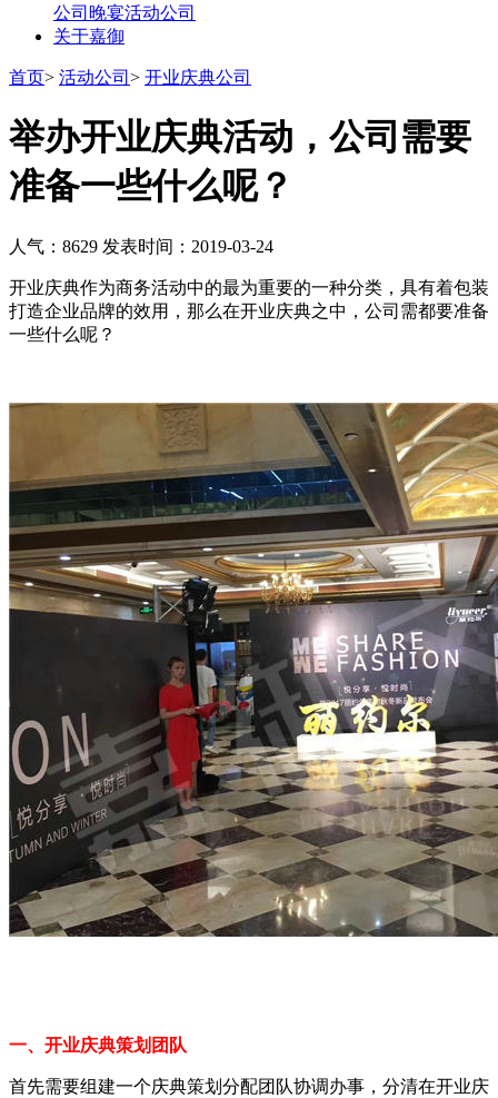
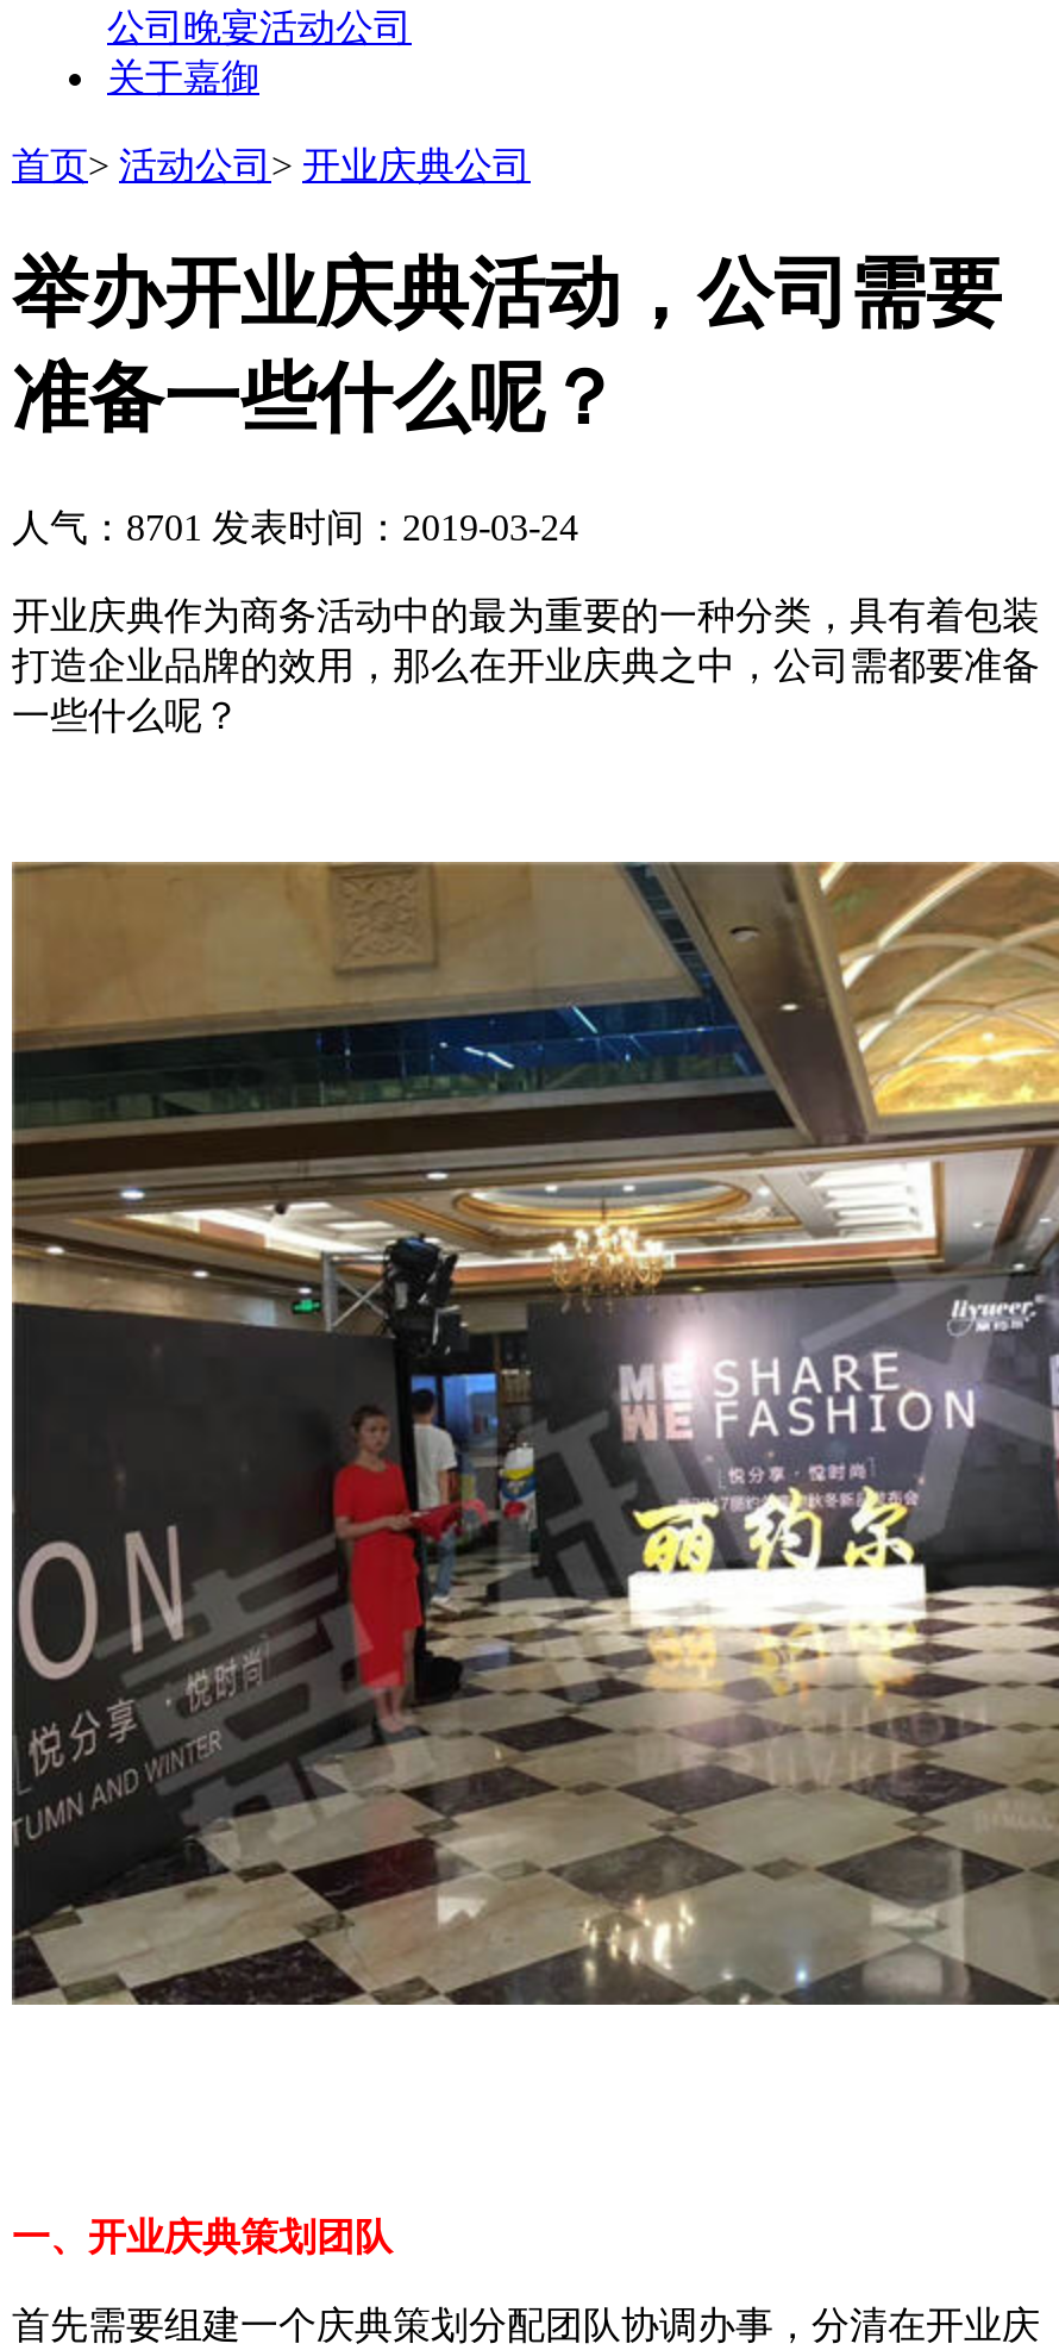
- 人气：8629 发表时间：2019-03-24
+ 人气：8701 发表时间：2019-03-24
